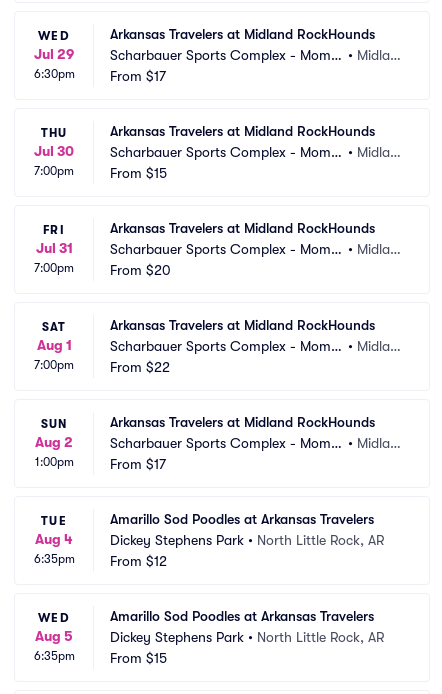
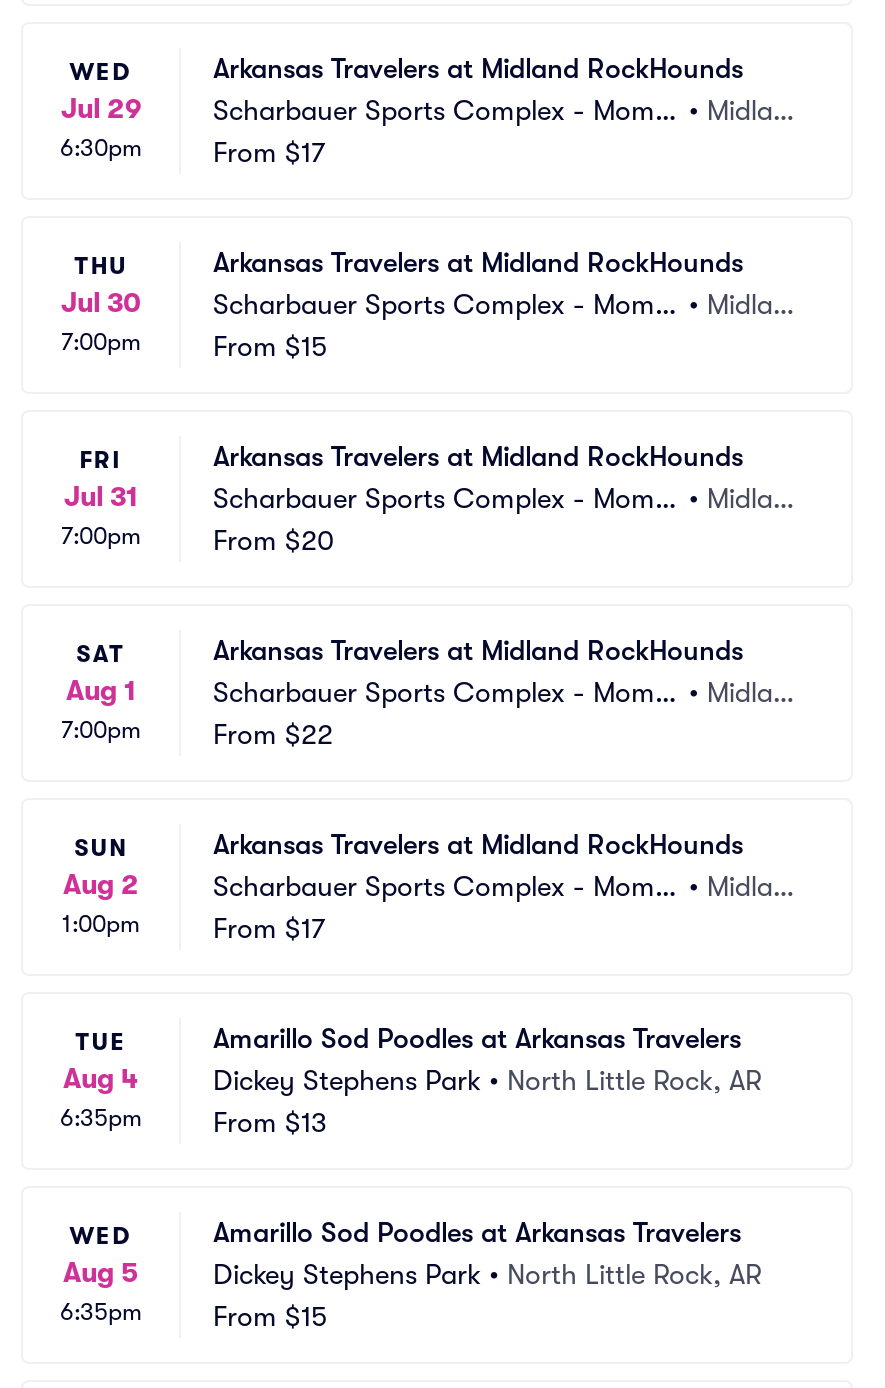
- From $12
+ From $13
